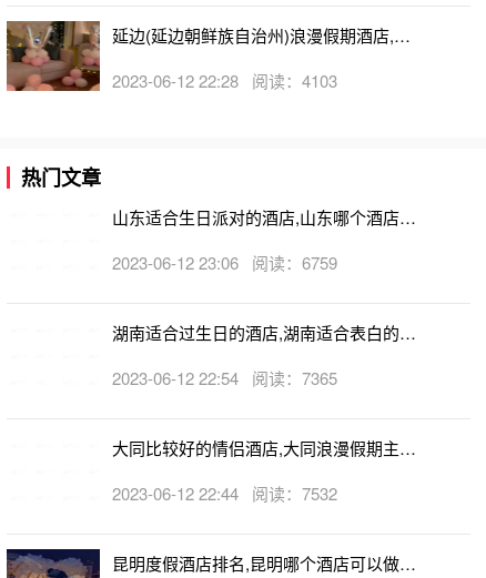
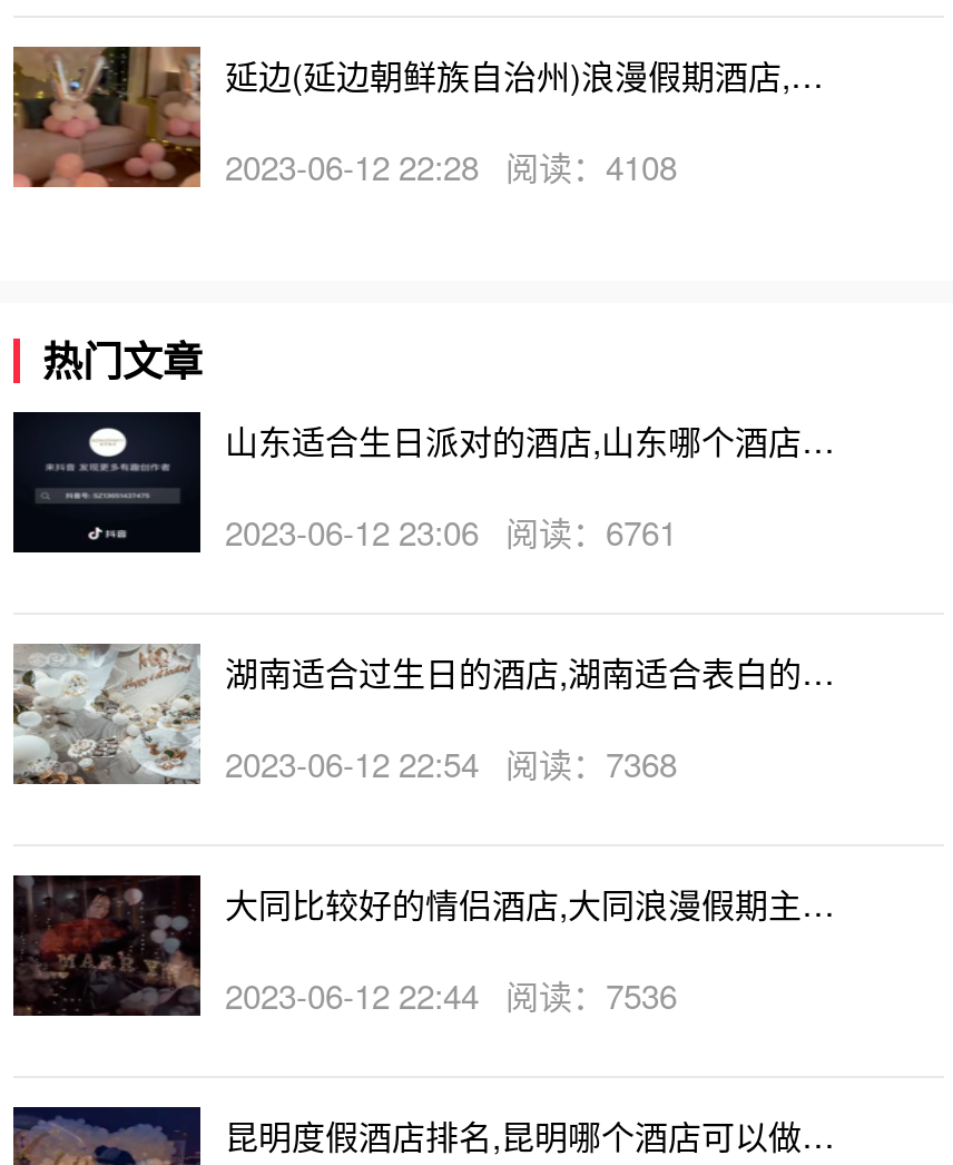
- 2023-06-12 22:28 阅读：4103
+ 2023-06-12 22:28 阅读：4108

+ [image]

- 2023-06-12 23:06 阅读：6759
+ 2023-06-12 23:06 阅读：6761

+ [image]

- 2023-06-12 22:54 阅读：7365
+ 2023-06-12 22:54 阅读：7368

+ [image]

- 2023-06-12 22:44 阅读：7532
+ 2023-06-12 22:44 阅读：7536
